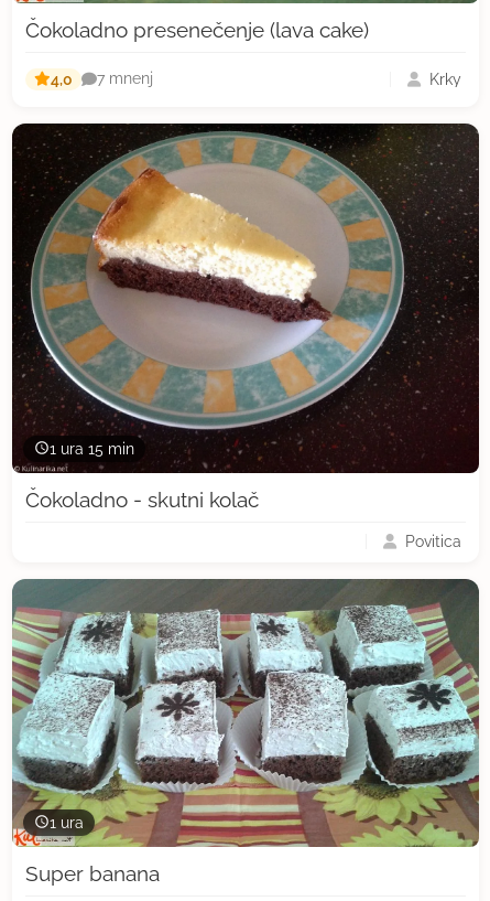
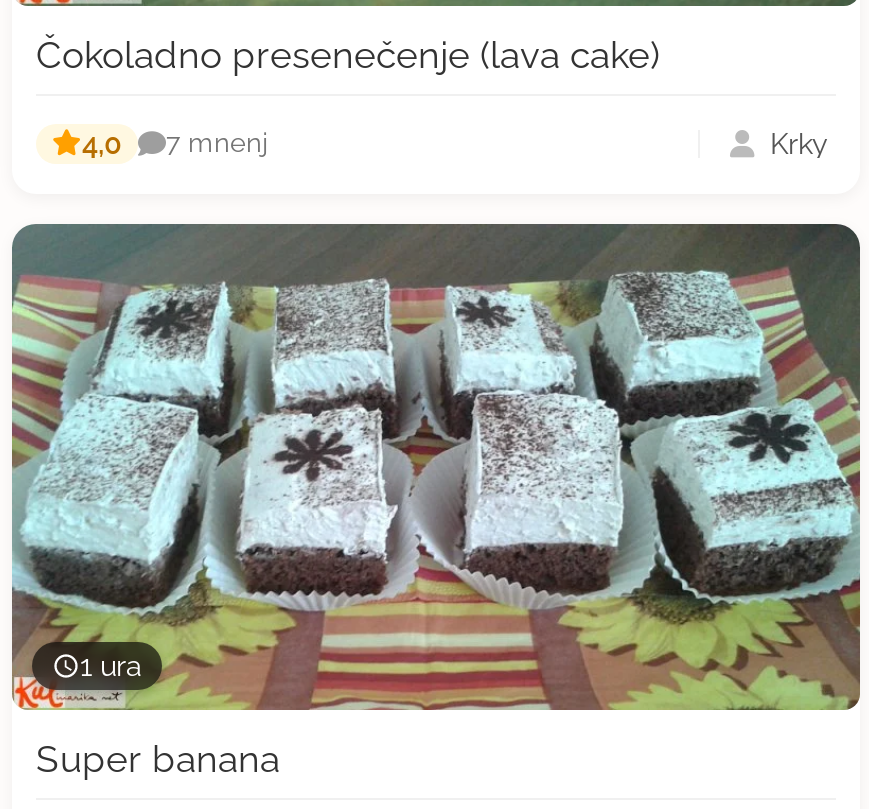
- [image]
- 1 ura 15 min
- Čokoladno - skutni kolač
- Povitica
